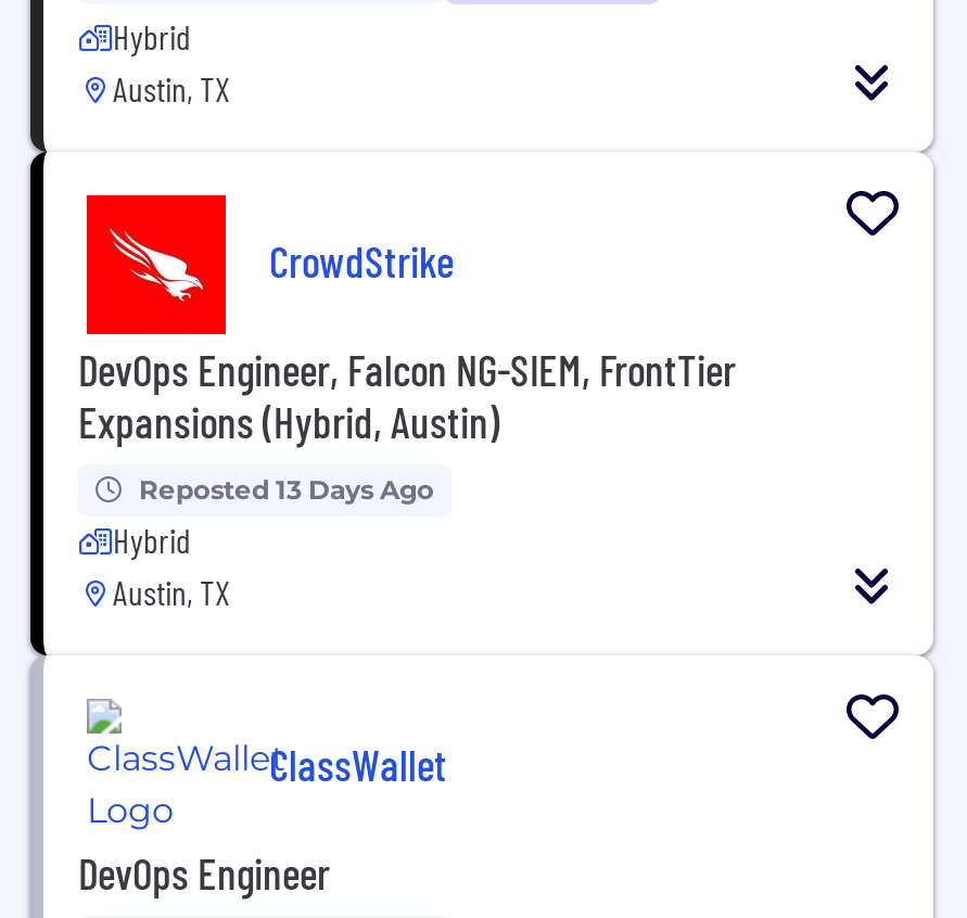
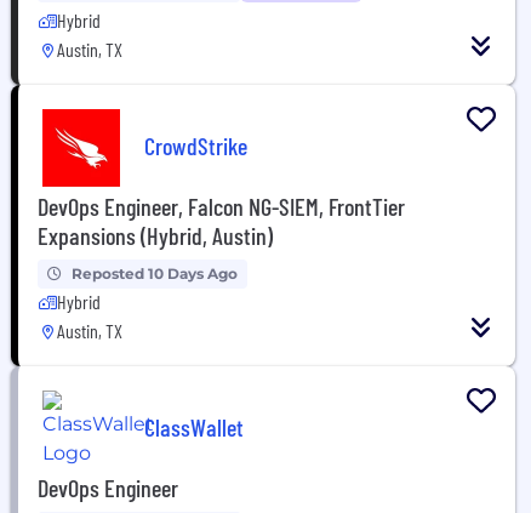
- Reposted 13 Days Ago
+ Reposted 10 Days Ago
